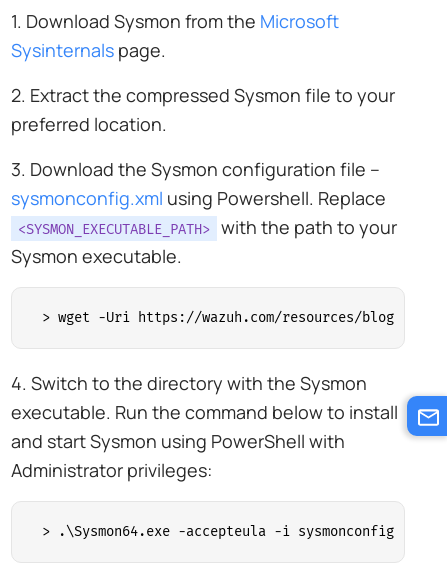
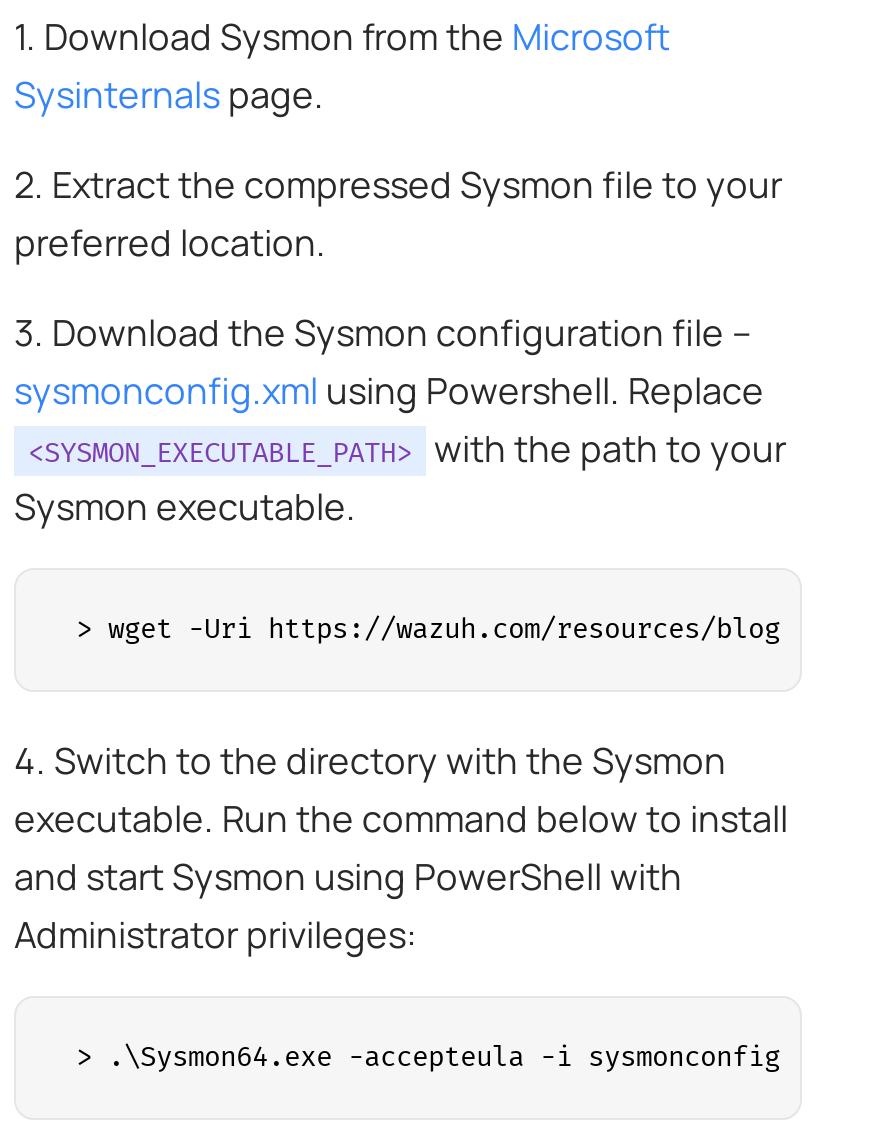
- [image]
